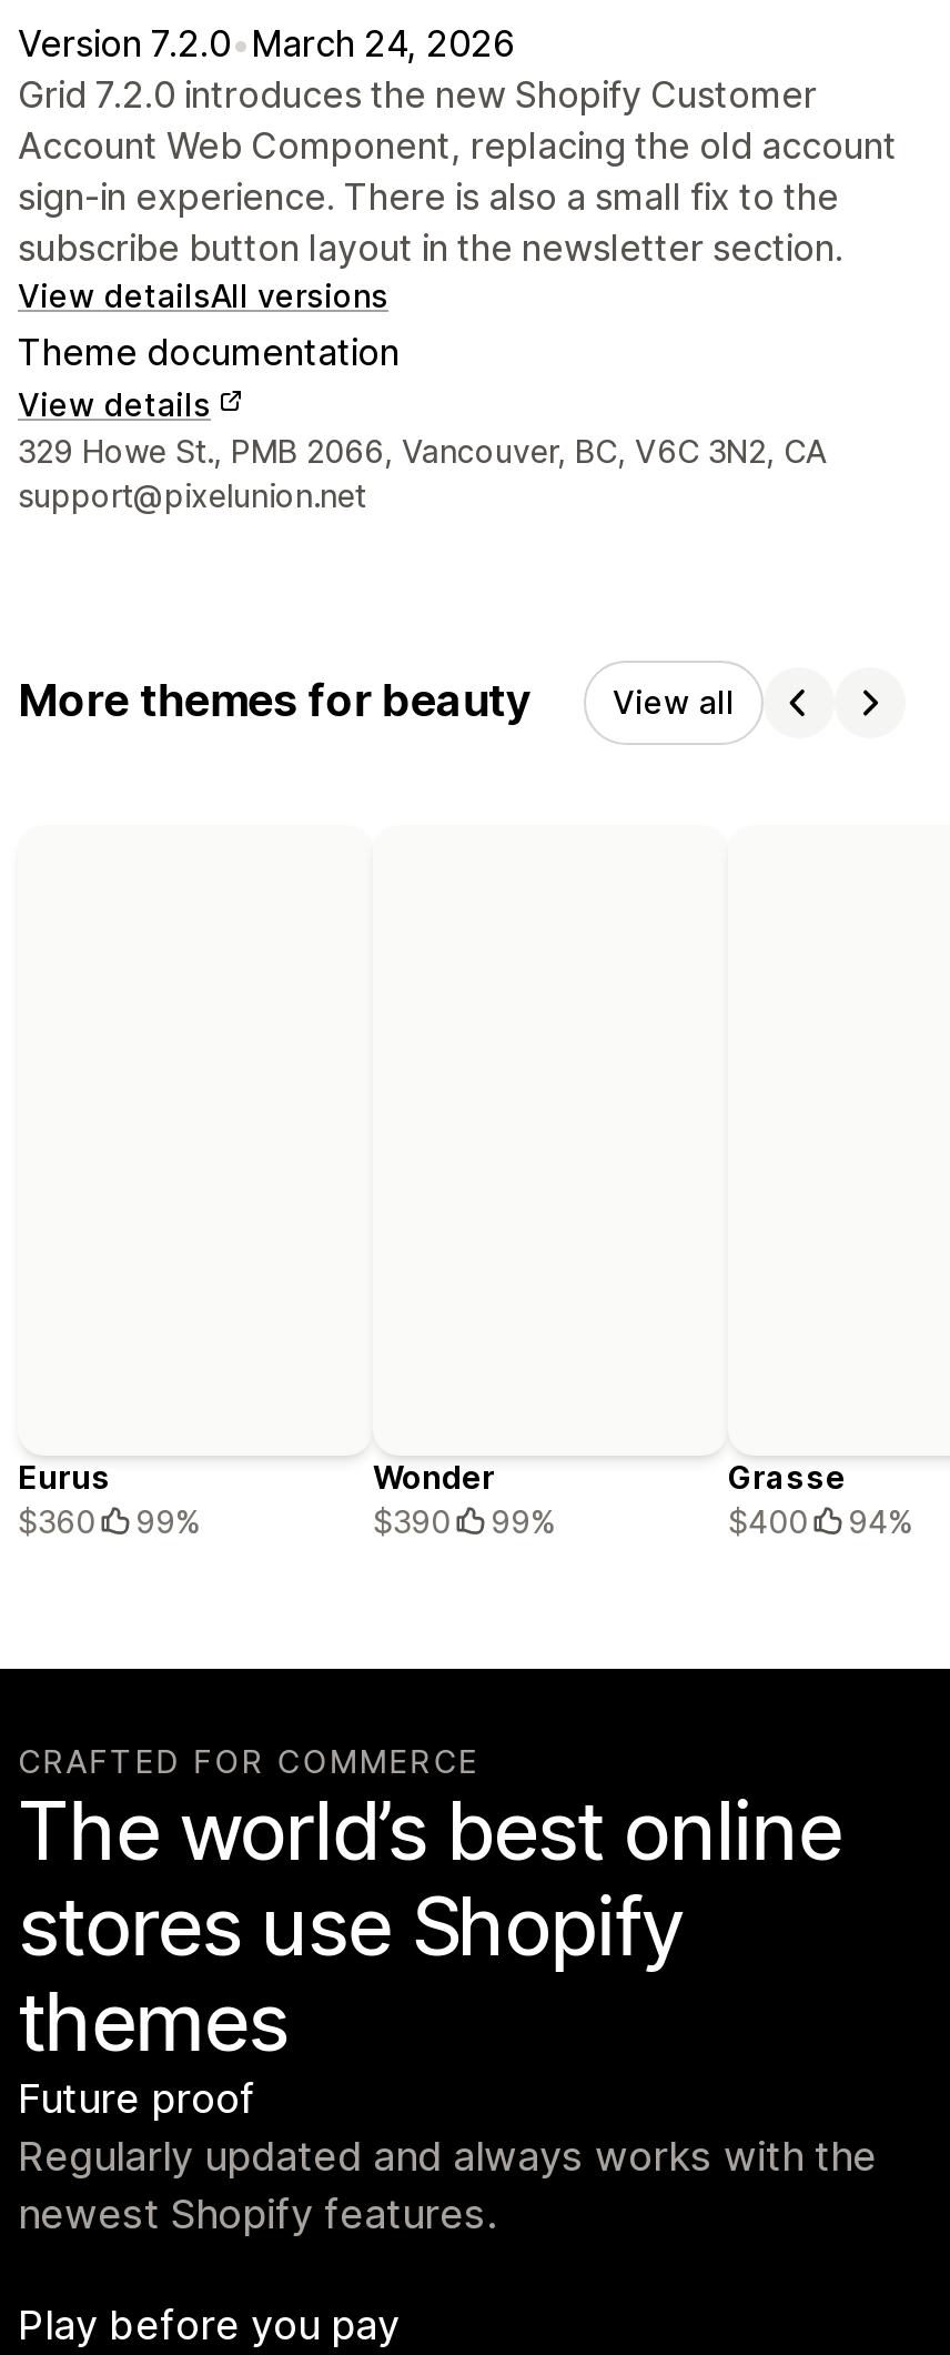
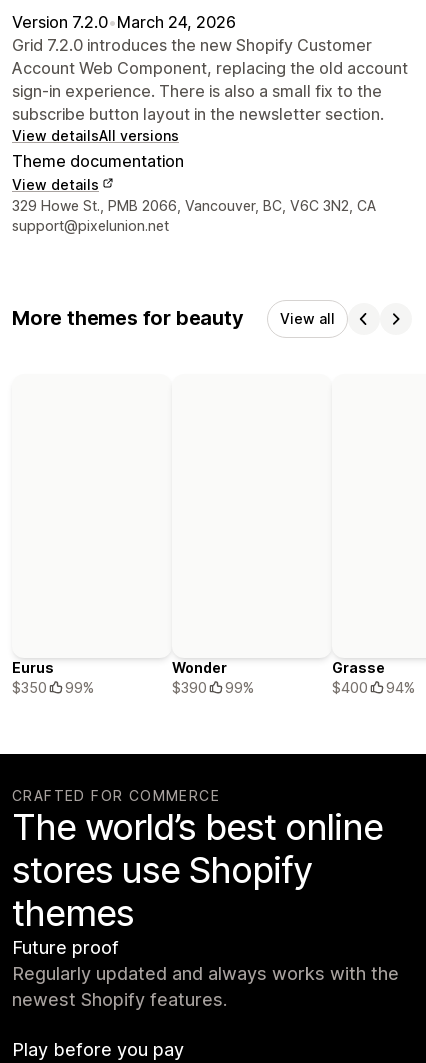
- $360 99%
+ $350 99%
